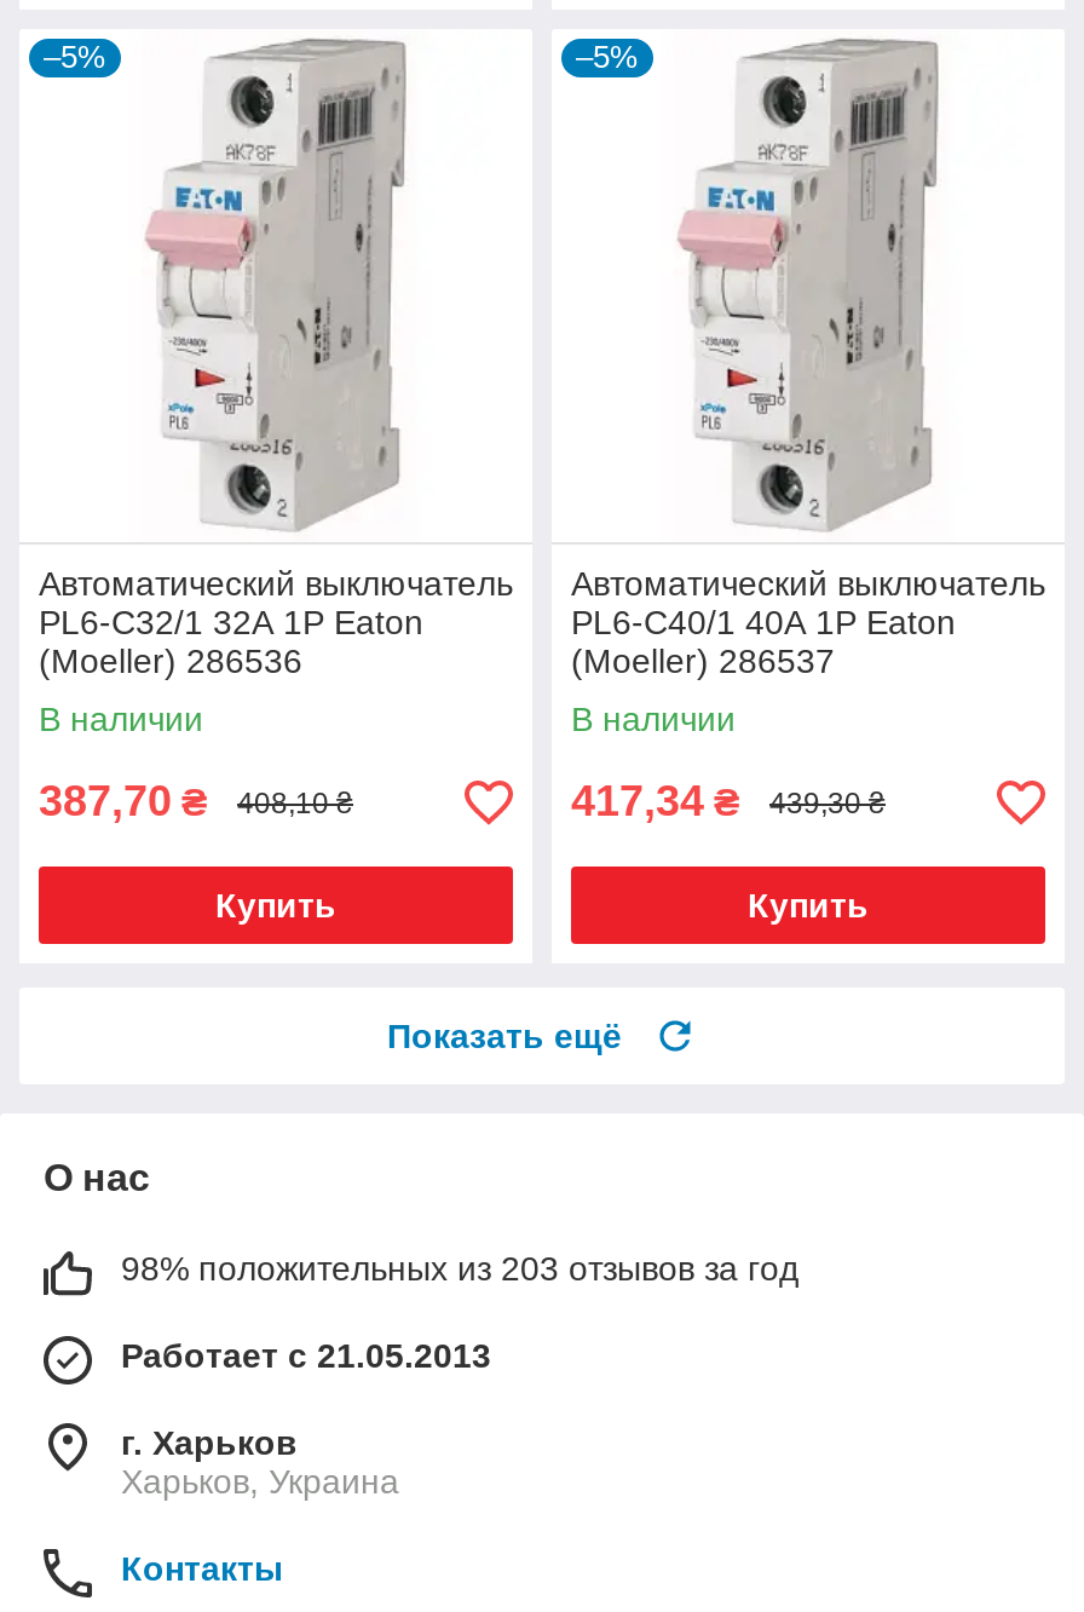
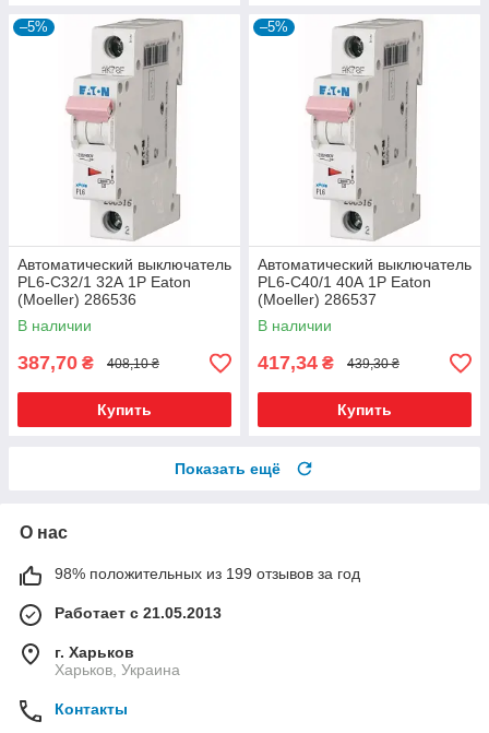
- 98% положительных из 203 отзывов за год
+ 98% положительных из 199 отзывов за год
